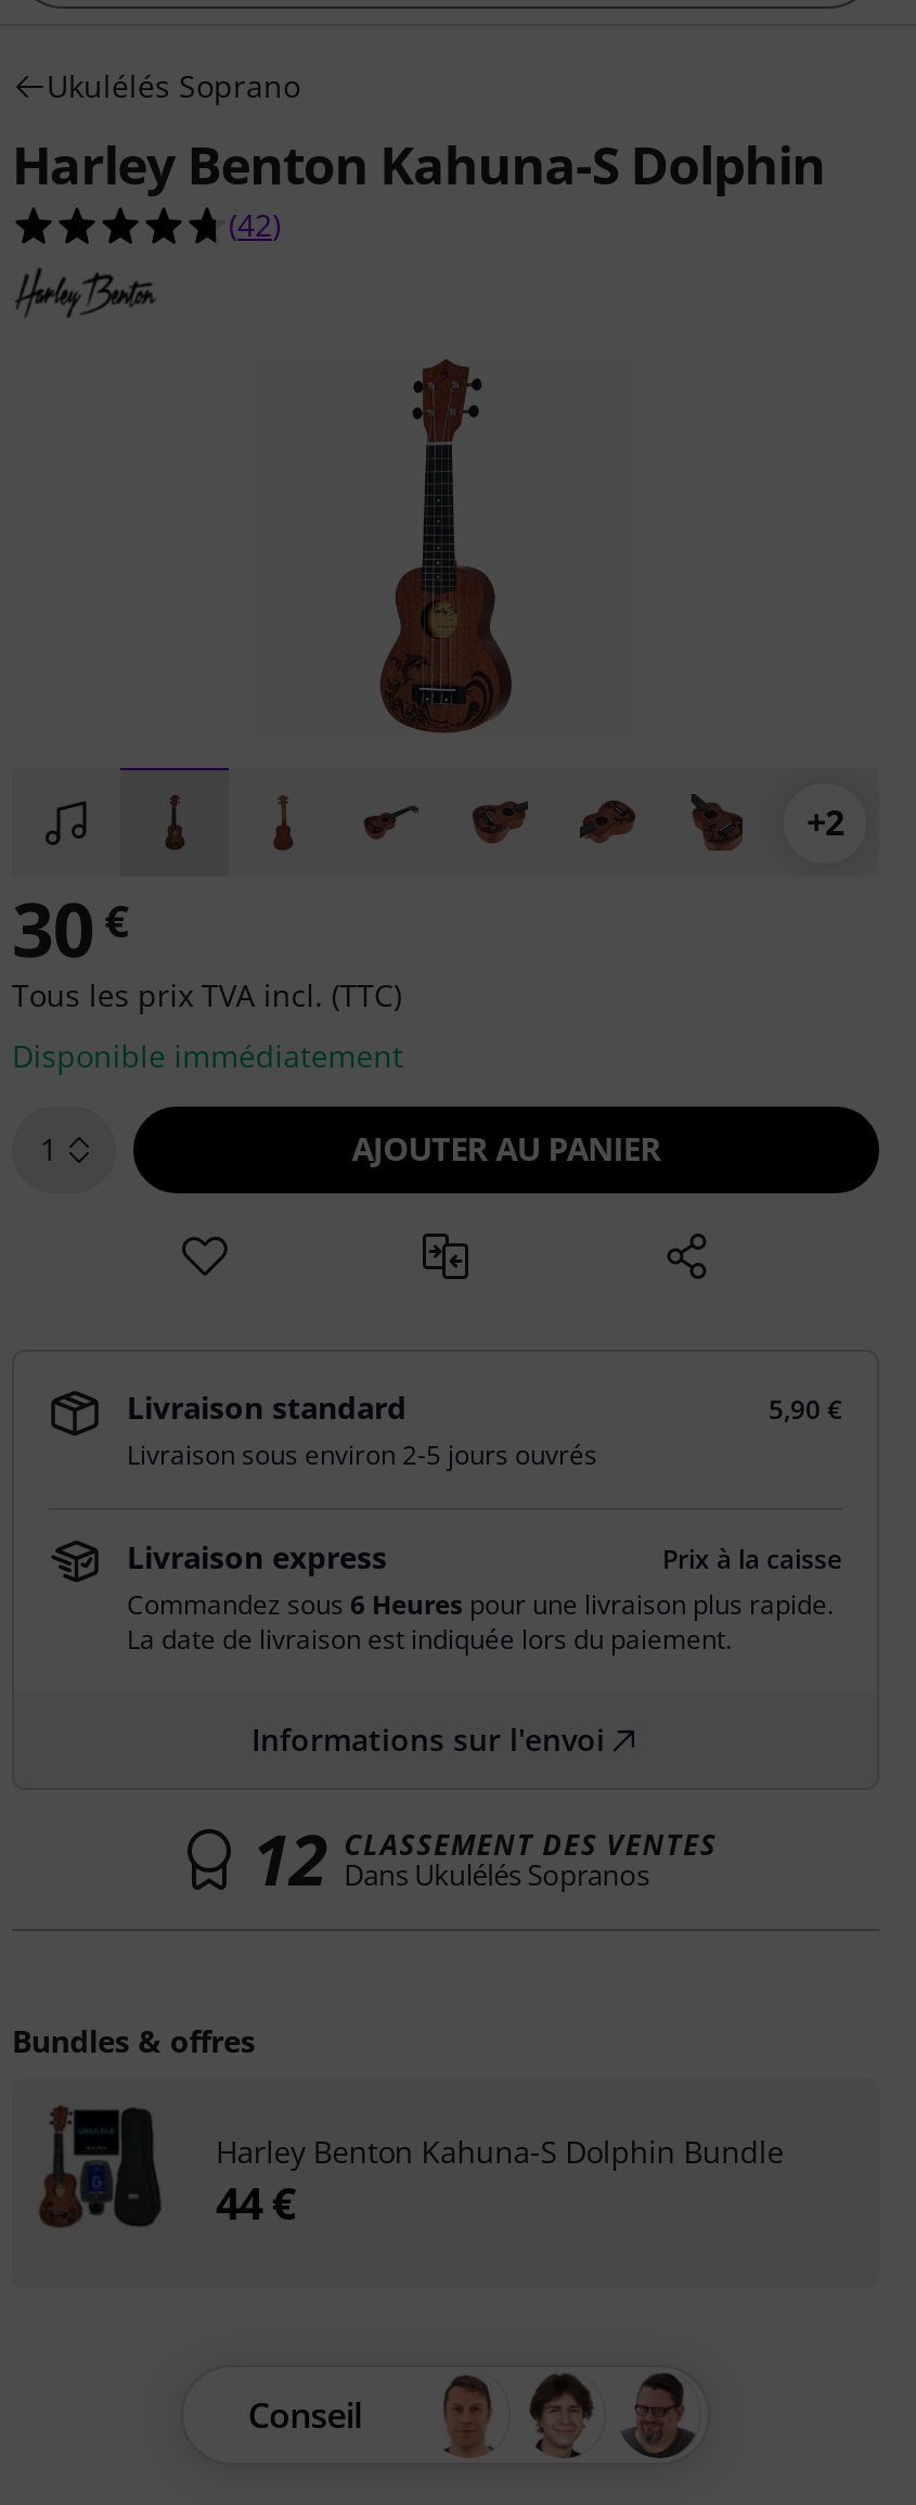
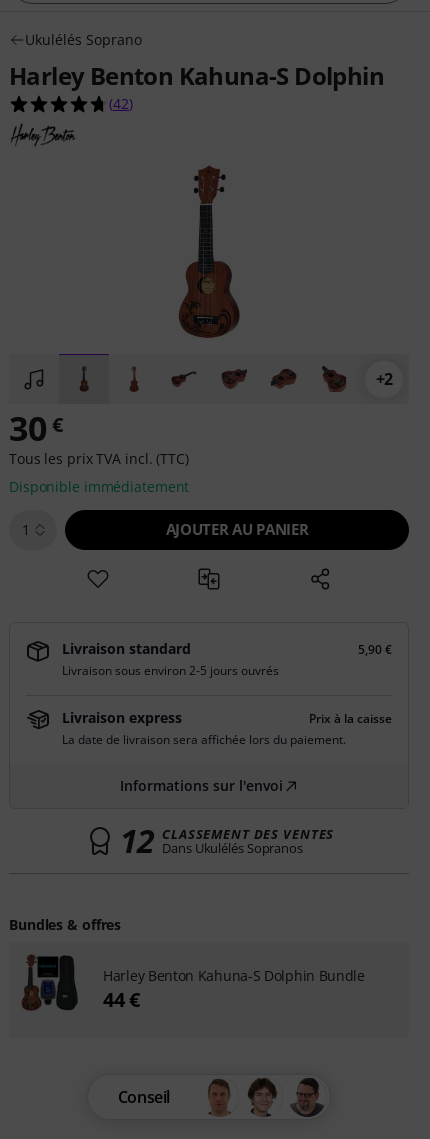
- Commandez sous 6 Heures pour une livraison plus rapide.
- La date de livraison est indiquée lors du paiement.
+ La date de livraison sera affichée lors du paiement.
